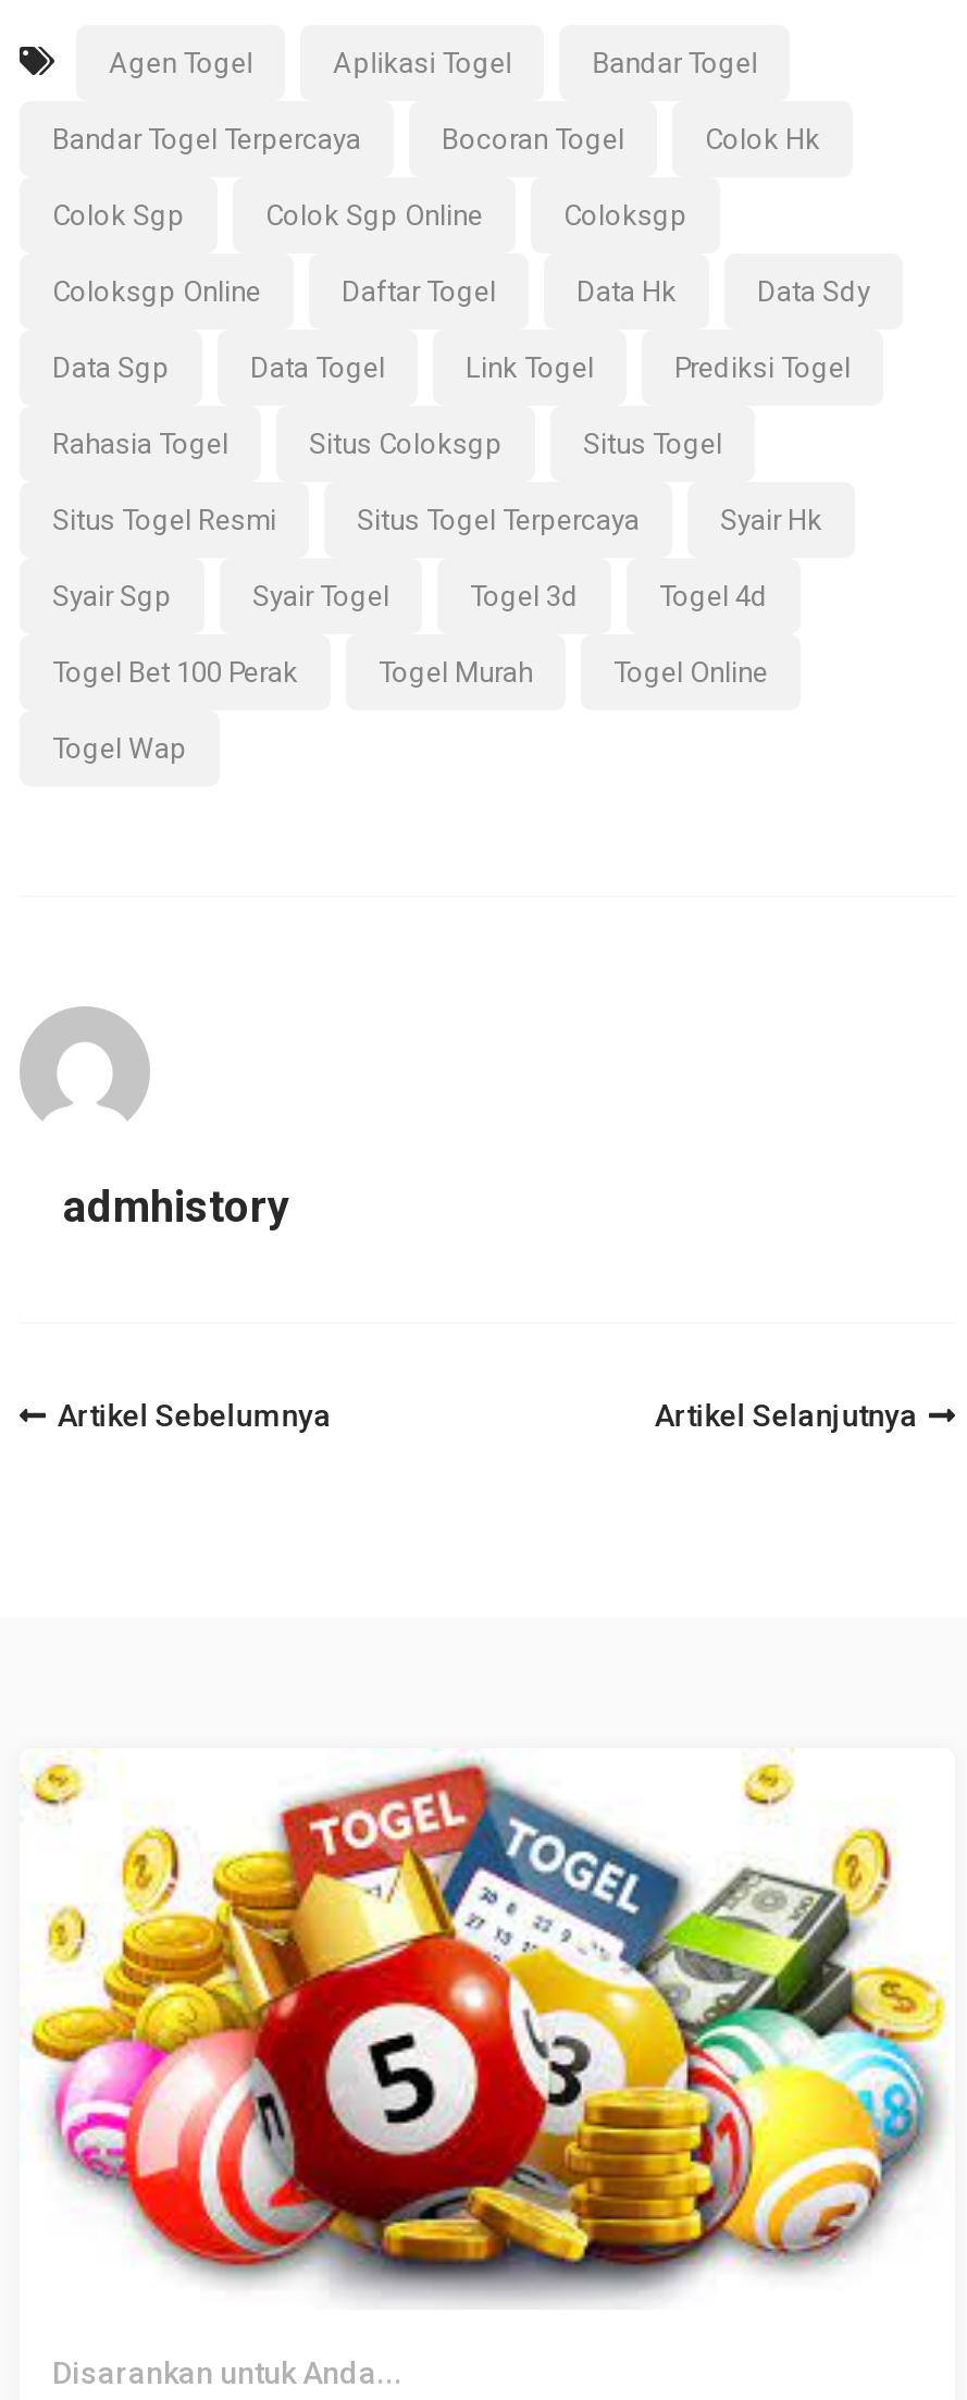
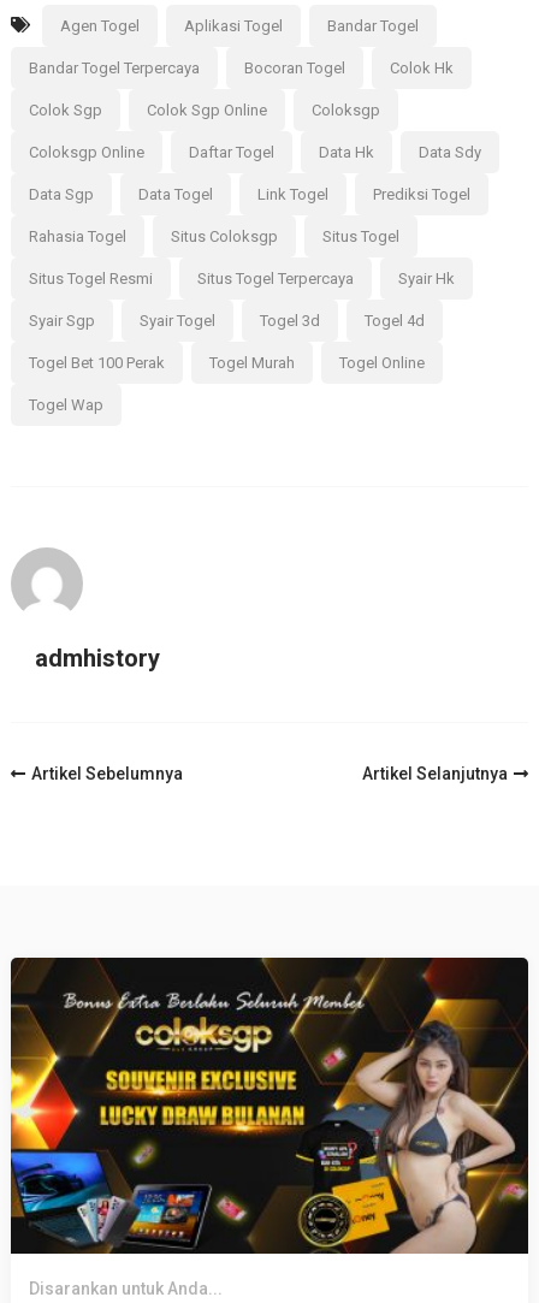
- [image]
+ [image]
